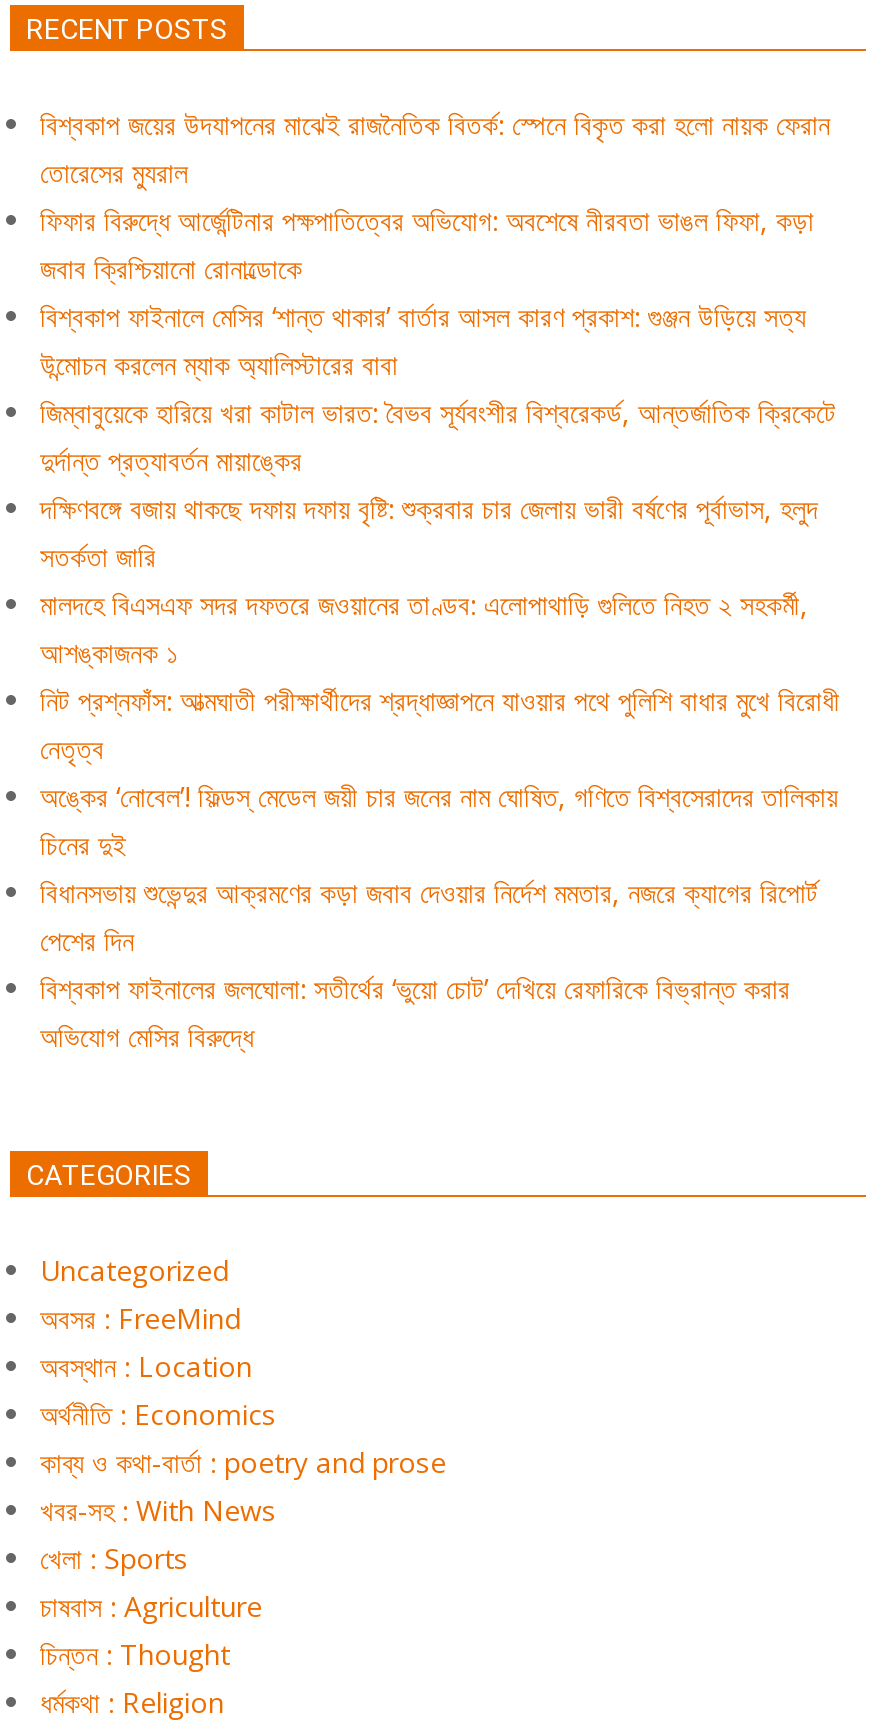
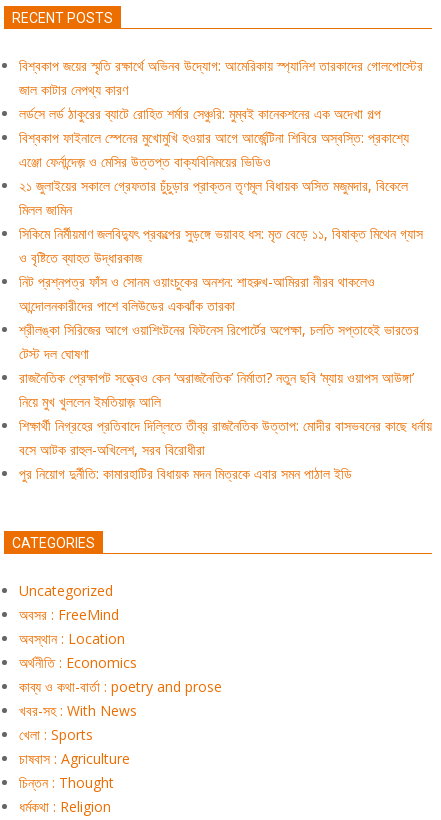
- বিশ্বকাপ জয়ের উদযাপনের মাঝেই রাজনৈতিক বিতর্ক: স্পেনে বিকৃত করা হলো নায়ক ফেরান
- তোরেসের ম্যুরাল
- ফিফার বিরুদ্ধে আর্জেন্টিনার পক্ষপাতিত্বের অভিযোগ: অবশেষে নীরবতা ভাঙল ফিফা, কড়া
- জবাব ক্রিশ্চিয়ানো রোনাল্ডোকে
- বিশ্বকাপ ফাইনালে মেসির ‘শান্ত থাকার’ বার্তার আসল কারণ প্রকাশ: গুঞ্জন উড়িয়ে সত্য
- উন্মোচন করলেন ম্যাক অ্যালিস্টারের বাবা
- জিম্বাবুয়েকে হারিয়ে খরা কাটাল ভারত: বৈভব সূর্যবংশীর বিশ্বরেকর্ড, আন্তর্জাতিক ক্রিকেটে
- দুর্দান্ত প্রত্যাবর্তন মায়াঙ্কের
- দক্ষিণবঙ্গে বজায় থাকছে দফায় দফায় বৃষ্টি: শুক্রবার চার জেলায় ভারী বর্ষণের পূর্বাভাস, হলুদ
- সতর্কতা জারি
- মালদহে বিএসএফ সদর দফতরে জওয়ানের তাণ্ডব: এলোপাথাড়ি গুলিতে নিহত ২ সহকর্মী,
- আশঙ্কাজনক ১
- নিট প্রশ্নফাঁস: আত্মঘাতী পরীক্ষার্থীদের শ্রদ্ধাজ্ঞাপনে যাওয়ার পথে পুলিশি বাধার মুখে বিরোধী
- নেতৃত্ব
- অঙ্কের ‘নোবেল’! ফিল্ডস্‌ মেডেল জয়ী চার জনের নাম ঘোষিত, গণিতে বিশ্বসেরাদের তালিকায়
- চিনের দুই
- বিধানসভায় শুভেন্দুর আক্রমণের কড়া জবাব দেওয়ার নির্দেশ মমতার, নজরে ক্যাগের রিপোর্ট
- পেশের দিন
- বিশ্বকাপ ফাইনালের জলঘোলা: সতীর্থের ‘ভুয়ো চোট’ দেখিয়ে রেফারিকে বিভ্রান্ত করার
- অভিযোগ মেসির বিরুদ্ধে
+ বিশ্বকাপ জয়ের স্মৃতি রক্ষার্থে অভিনব উদ্যোগ: আমেরিকায় স্প্যানিশ তারকাদের গোলপোস্টের
+ জাল কাটার নেপথ্য কারণ
+ লর্ডসে লর্ড ঠাকুরের ব্যাটে রোহিত শর্মার সেঞ্চুরি: মুম্বই কানেকশনের এক অদেখা গল্প
+ বিশ্বকাপ ফাইনালে স্পেনের মুখোমুখি হওয়ার আগে আর্জেন্টিনা শিবিরে অস্বস্তি: প্রকাশ্যে
+ এঞ্জো ফের্নান্দেজ় ও মেসির উত্তপ্ত বাক্যবিনিময়ের ভিডিও
+ ২১ জুলাইয়ের সকালে গ্রেফতার চুঁচুড়ার প্রাক্তন তৃণমূল বিধায়ক অসিত মজুমদার, বিকেলে
+ মিলল জামিন
+ সিকিমে নির্মীয়মাণ জলবিদ্যুৎ প্রকল্পের সুড়ঙ্গে ভয়াবহ ধস: মৃত বেড়ে ১১, বিষাক্ত মিথেন গ্যাস
+ ও বৃষ্টিতে ব্যাহত উদ্ধারকাজ
+ নিট প্রশ্নপত্র ফাঁস ও সোনম ওয়াংচুকের অনশন: শাহরুখ-আমিররা নীরব থাকলেও
+ আন্দোলনকারীদের পাশে বলিউডের একঝাঁক তারকা
+ শ্রীলঙ্কা সিরিজের আগে ওয়াশিংটনের ফিটনেস রিপোর্টের অপেক্ষা, চলতি সপ্তাহেই ভারতের
+ টেস্ট দল ঘোষণা
+ রাজনৈতিক প্রেক্ষাপট সত্ত্বেও কেন ‘অরাজনৈতিক’ নির্মাতা? নতুন ছবি ‘ম্যায় ওয়াপস আউঙ্গা’
+ নিয়ে মুখ খুললেন ইমতিয়াজ় আলি
+ শিক্ষার্থী নিগ্রহের প্রতিবাদে দিল্লিতে তীব্র রাজনৈতিক উত্তাপ: মোদীর বাসভবনের কাছে ধর্নায়
+ বসে আটক রাহুল-অখিলেশ, সরব বিরোধীরা
+ পুর নিয়োগ দুর্নীতি: কামারহাটির বিধায়ক মদন মিত্রকে এবার সমন পাঠাল ইডি
